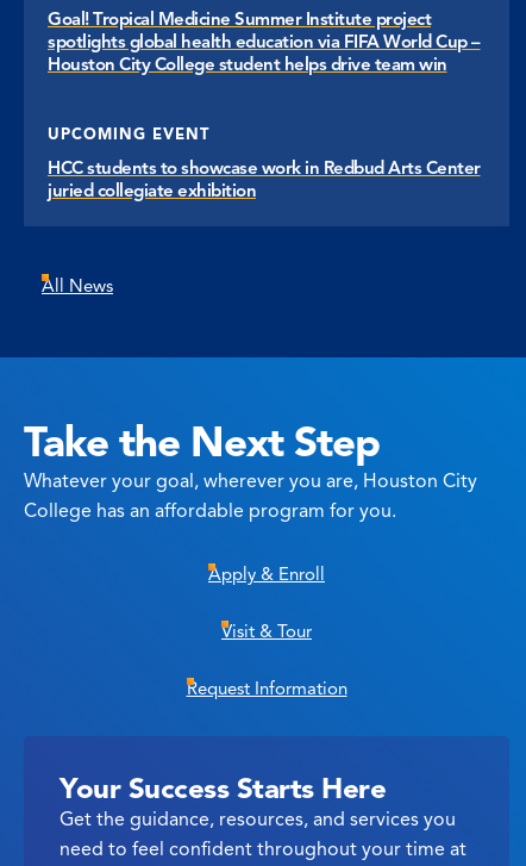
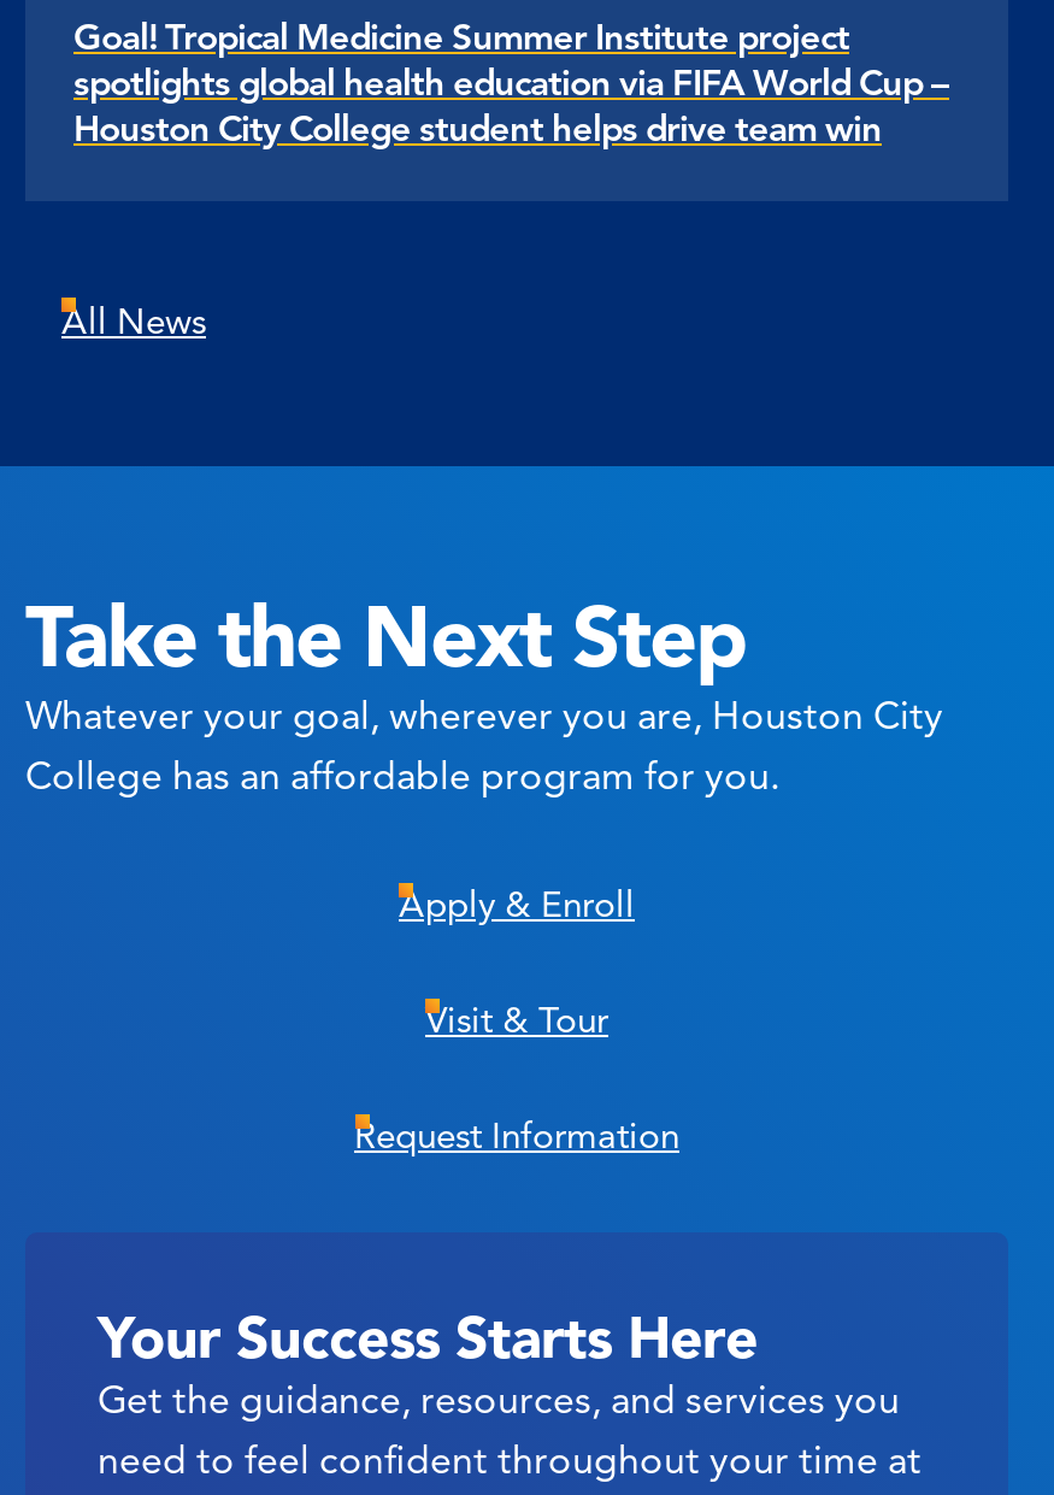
- UPCOMING EVENT
- HCC students to showcase work in Redbud Arts Center
- juried collegiate exhibition
